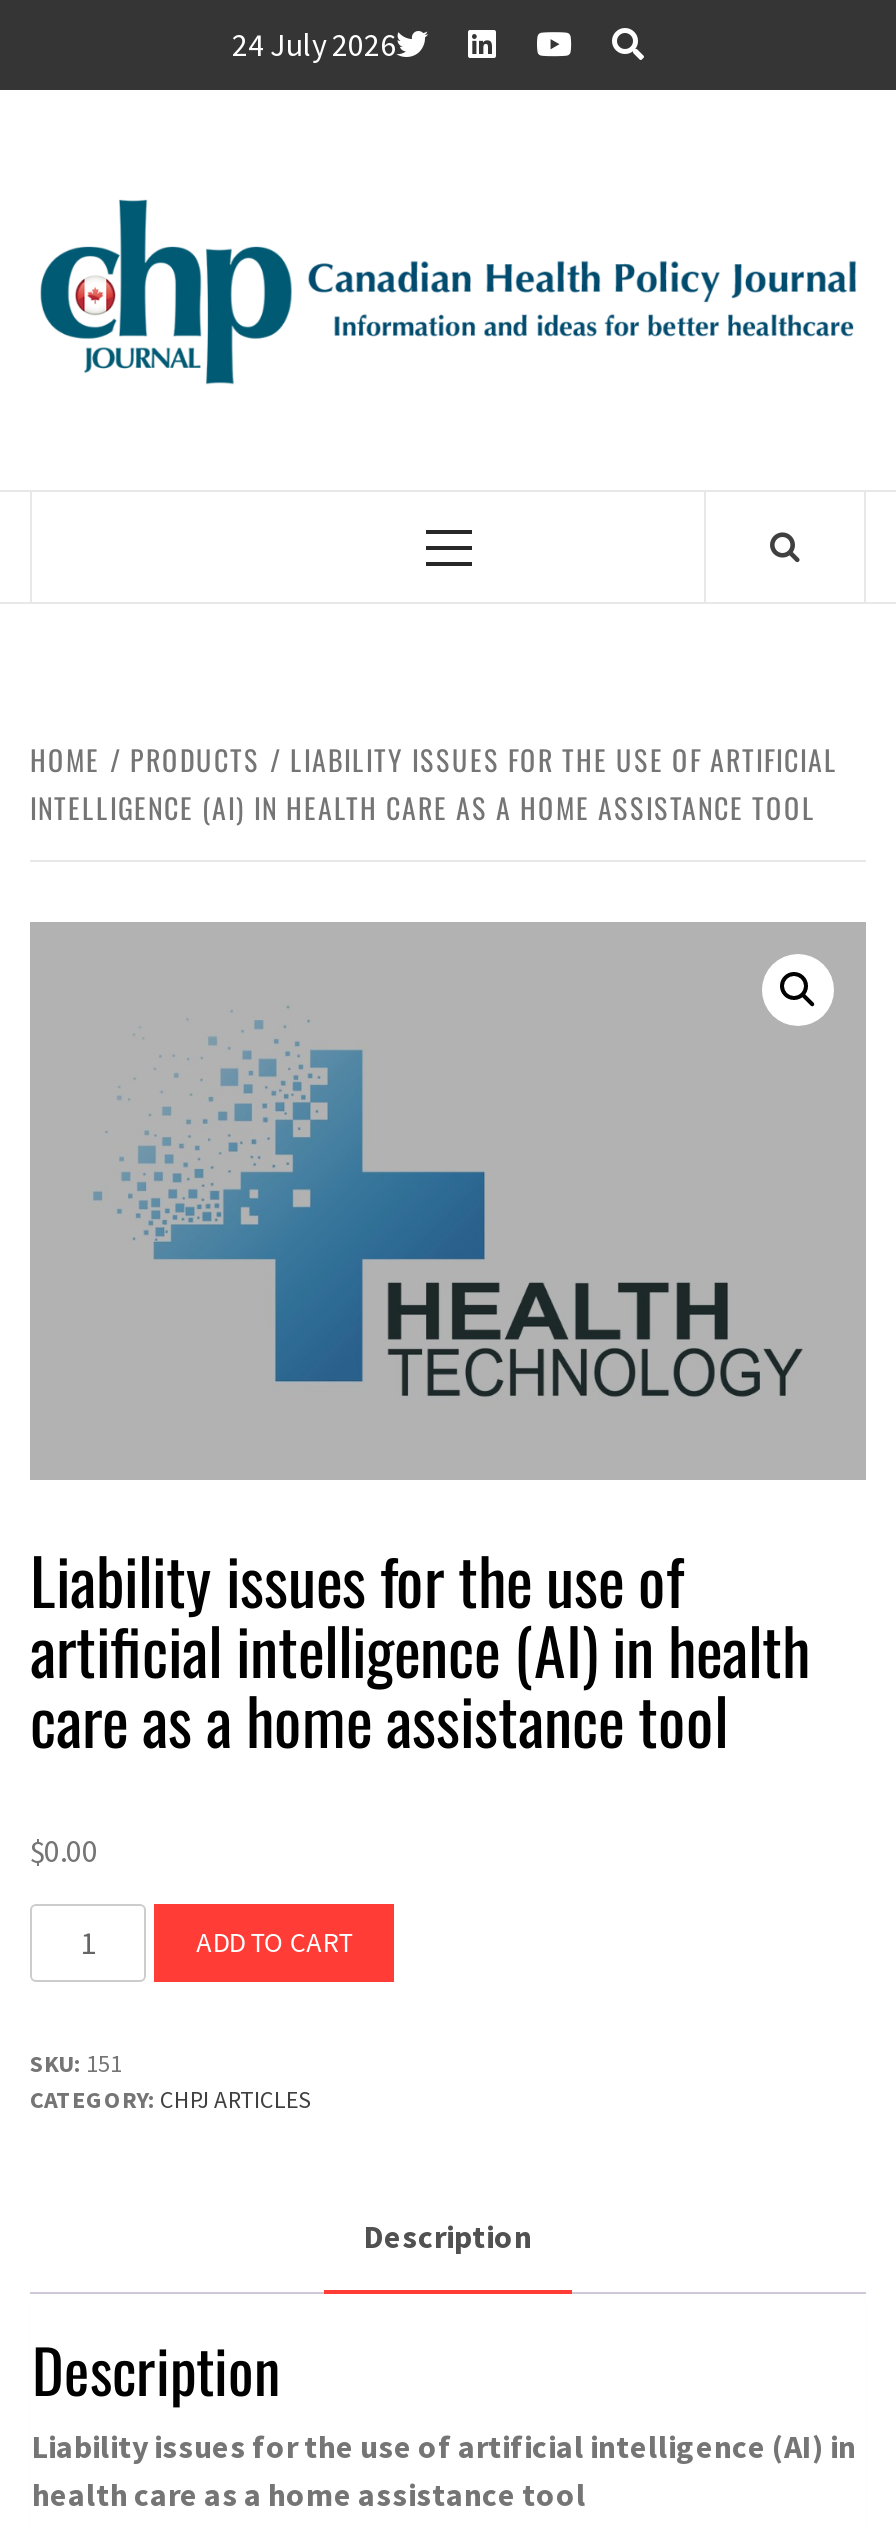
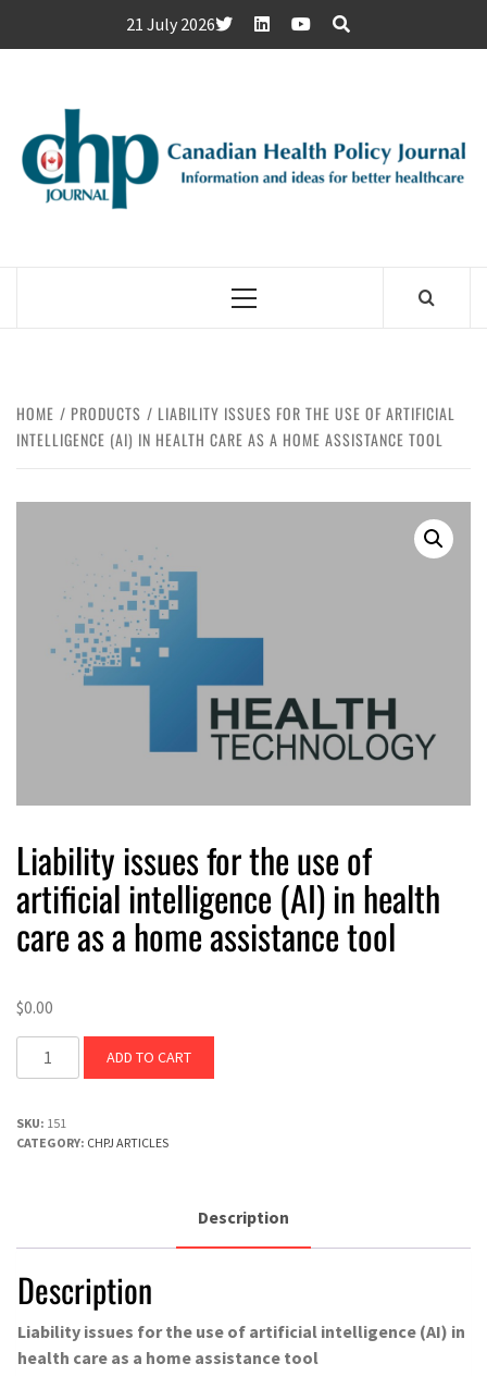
- 24 July 2026
+ 21 July 2026
